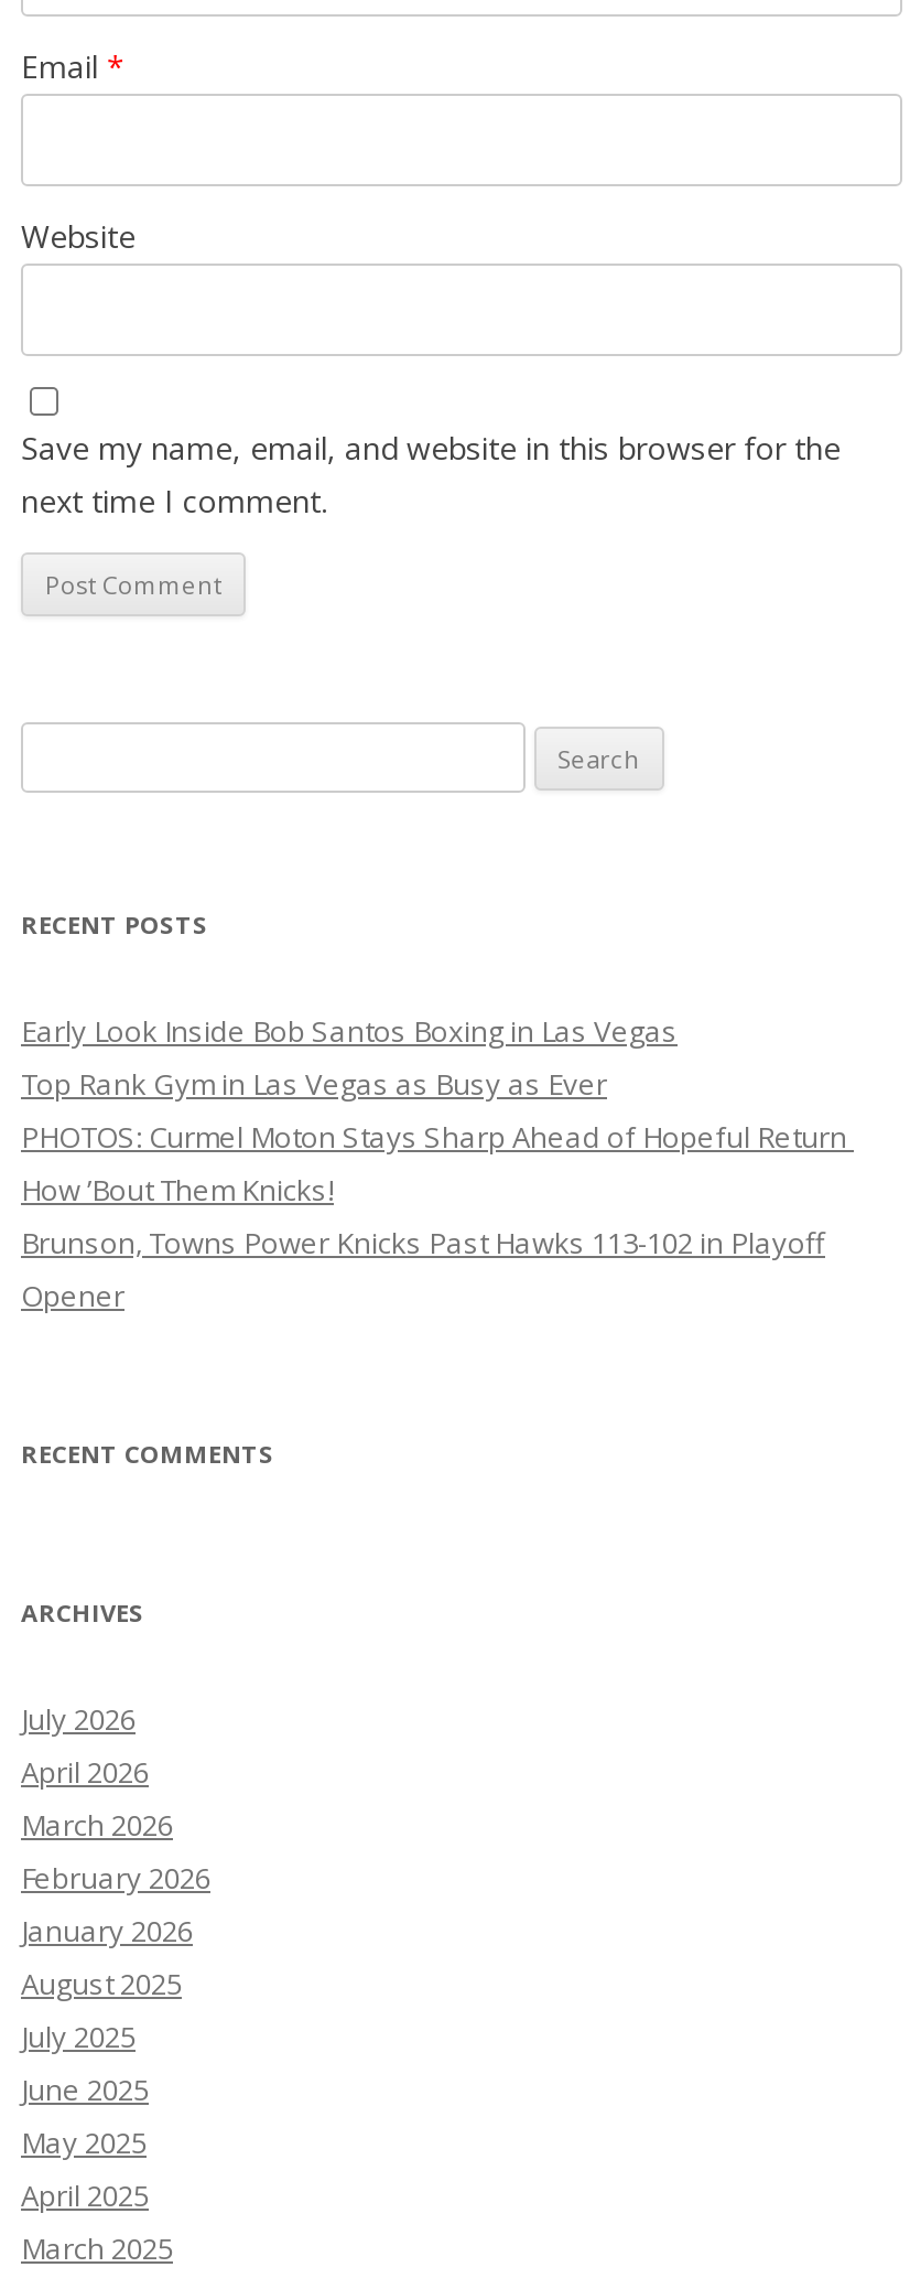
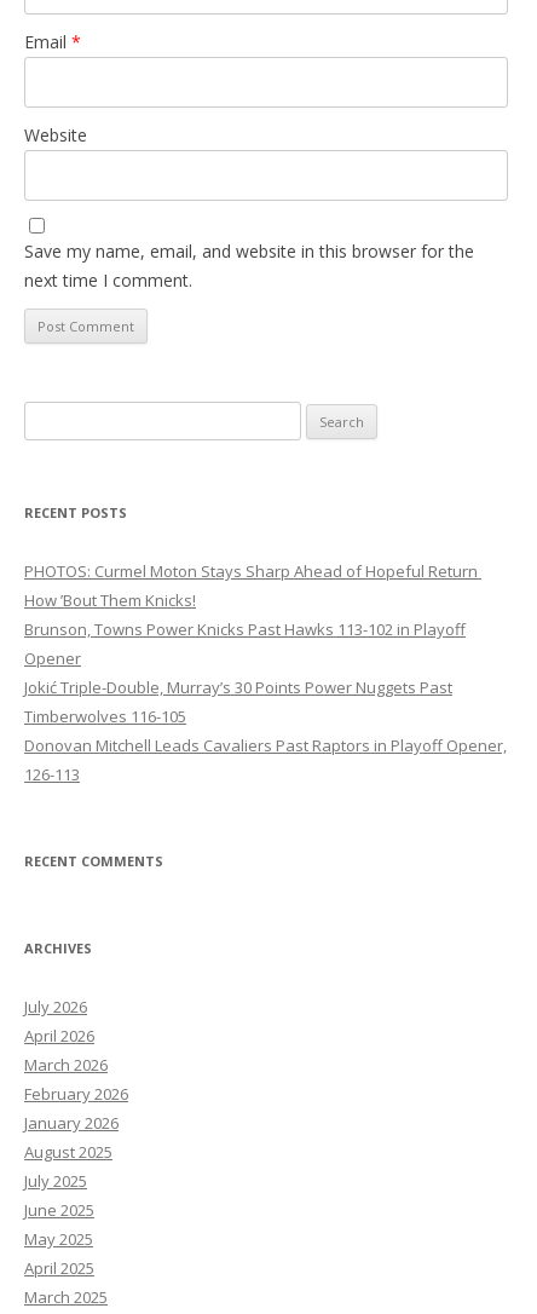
- Early Look Inside Bob Santos Boxing in Las Vegas
- Top Rank Gym in Las Vegas as Busy as Ever

moved up: PHOTOS: Curmel Moton Stays Sharp Ahead of Hopeful Return | How ’Bout Them Knicks! | Brunson, Towns Power Knicks Past Hawks 113-102 in Playoff | Opener

+ Jokić Triple-Double, Murray’s 30 Points Power Nuggets Past
+ Timberwolves 116-105
+ Donovan Mitchell Leads Cavaliers Past Raptors in Playoff Opener,
+ 126-113
